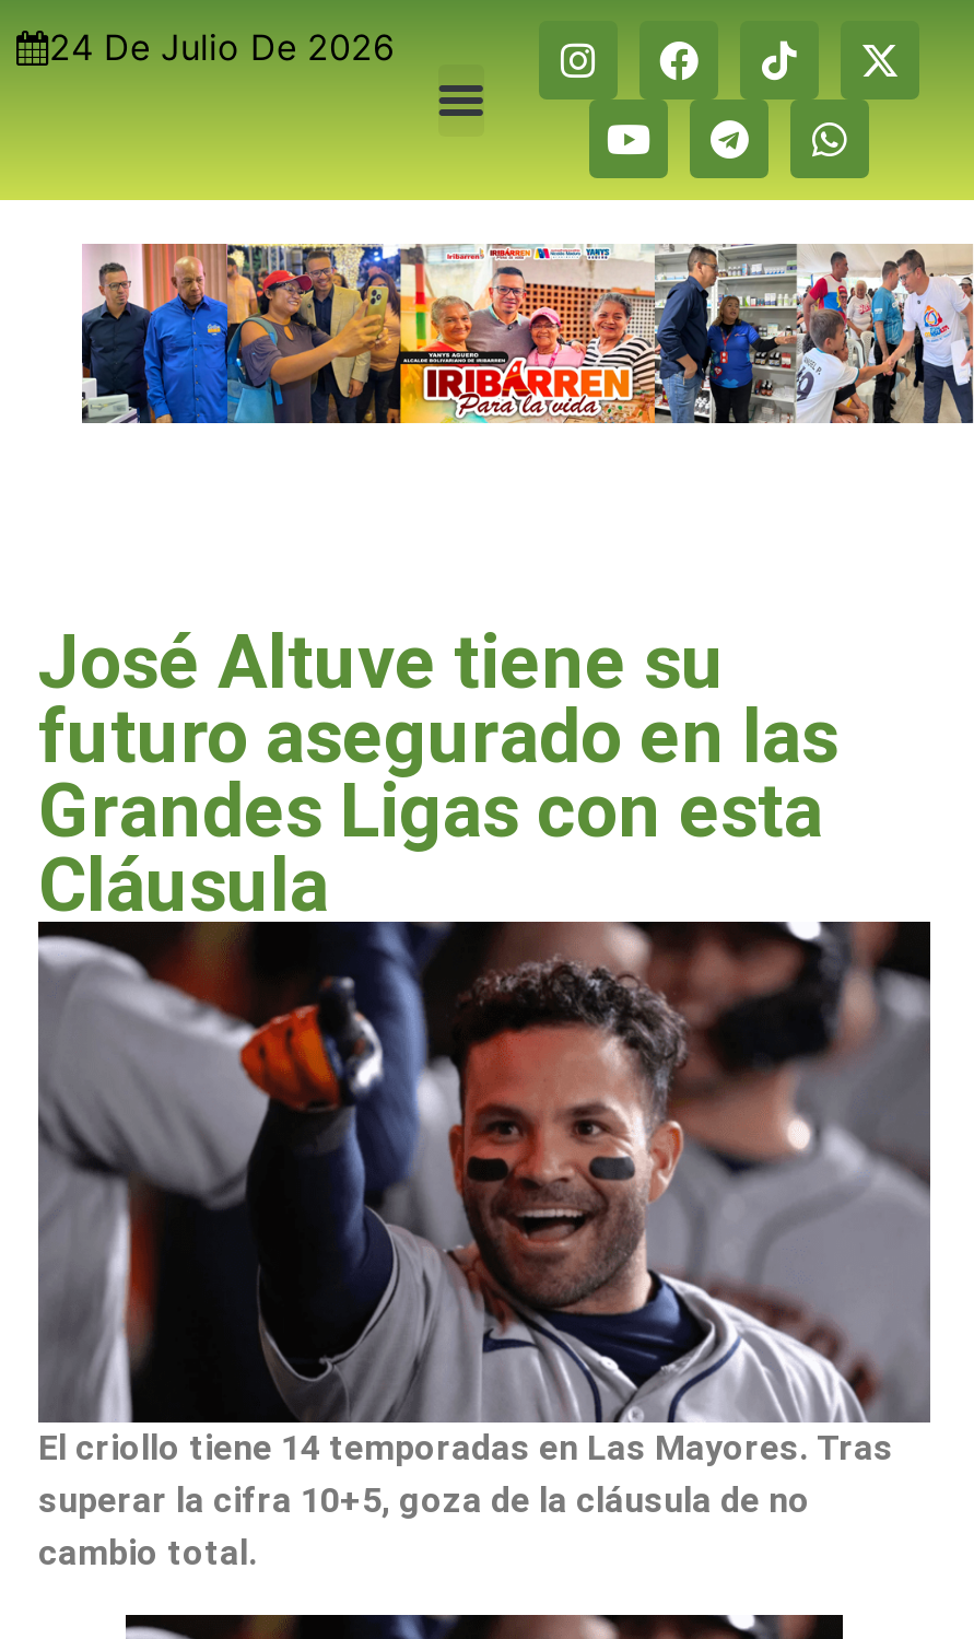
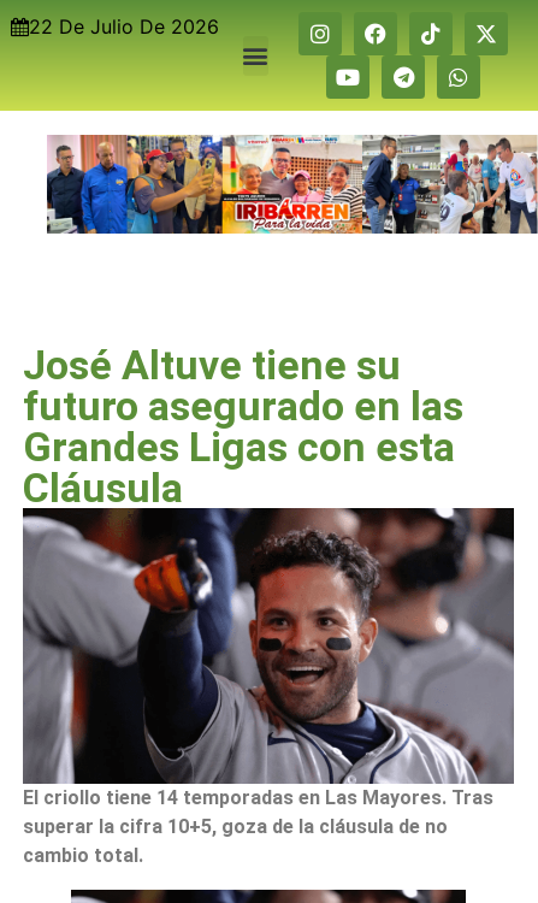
- 24 De Julio De 2026
+ 22 De Julio De 2026
